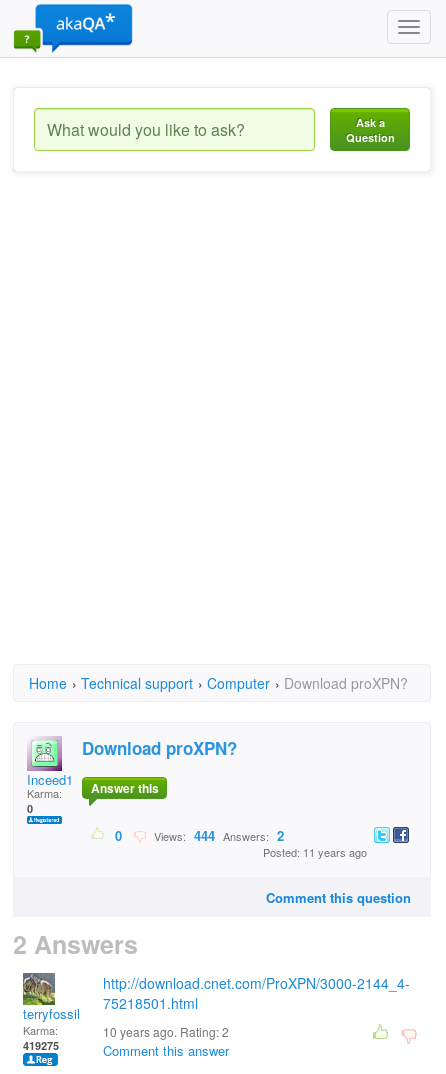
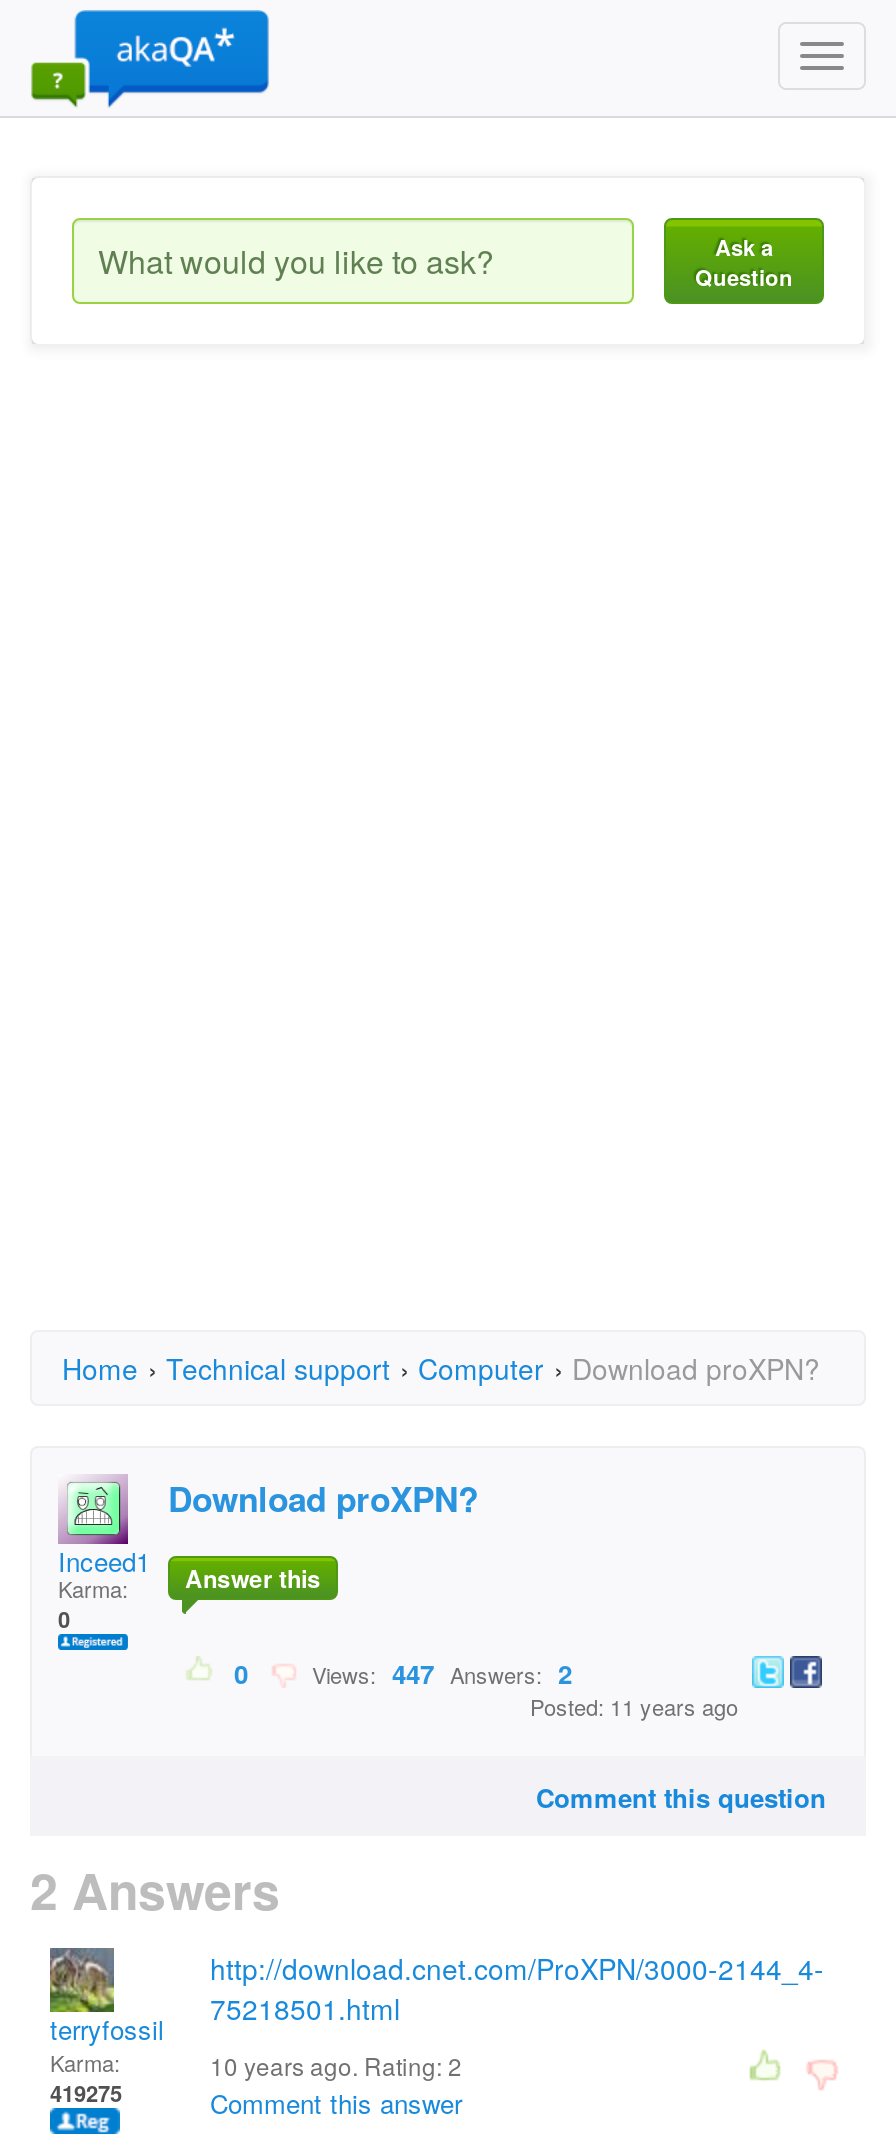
- Views: 444 Answers: 2
+ Views: 447 Answers: 2
